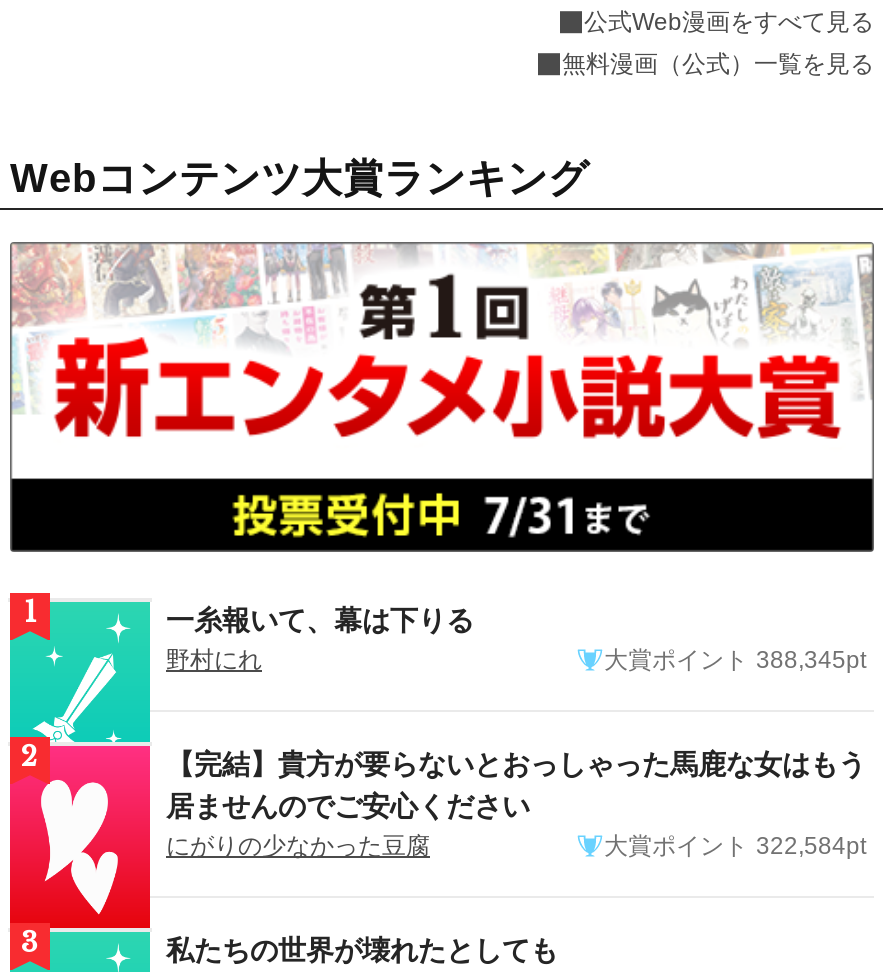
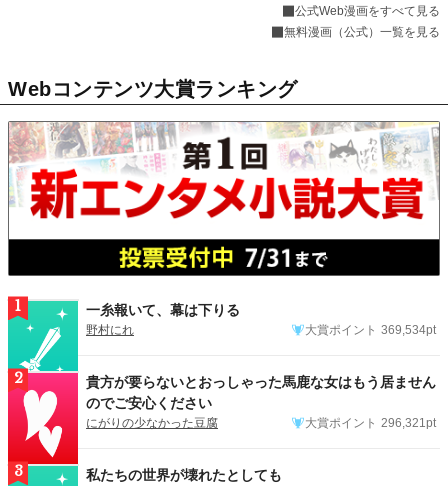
- 大賞ポイント 388,345pt
+ 大賞ポイント 369,534pt

- 【完結】貴方が要らないとおっしゃった馬鹿な女はもう
- 居ませんのでご安心ください
+ 貴方が要らないとおっしゃった馬鹿な女はもう居ません
+ のでご安心ください

- 大賞ポイント 322,584pt
+ 大賞ポイント 296,321pt
